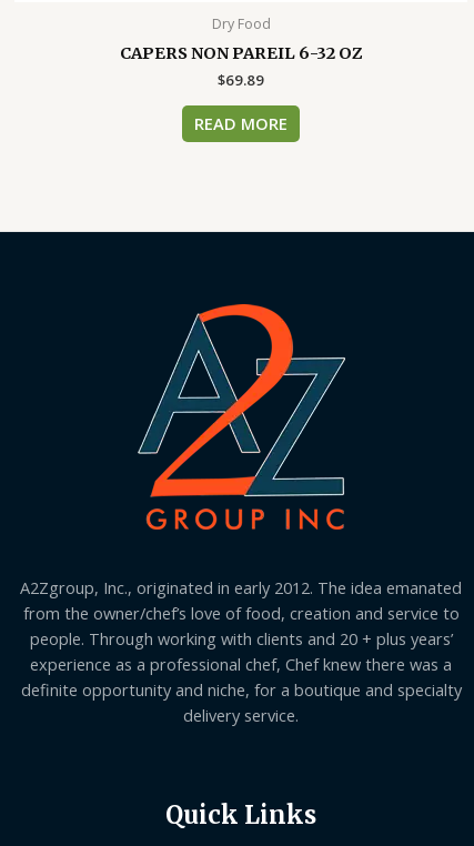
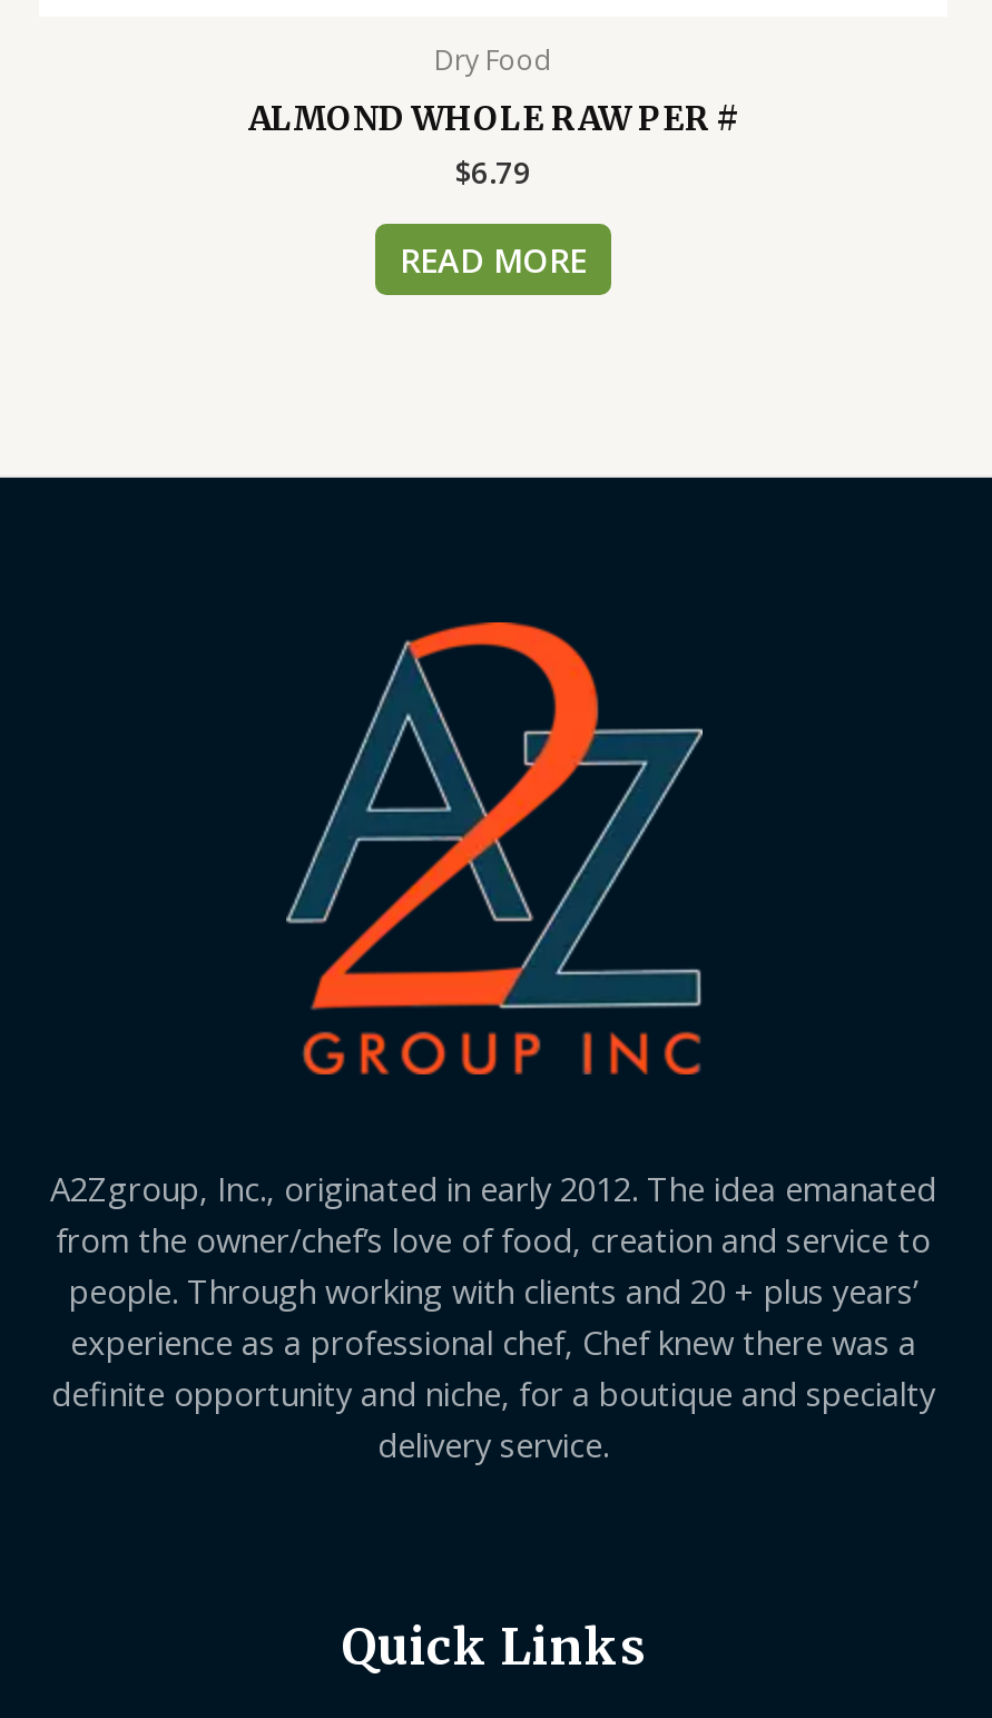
- CAPERS NON PAREIL 6-32 OZ
- $69.89
+ ALMOND WHOLE RAW PER #
+ $6.79
